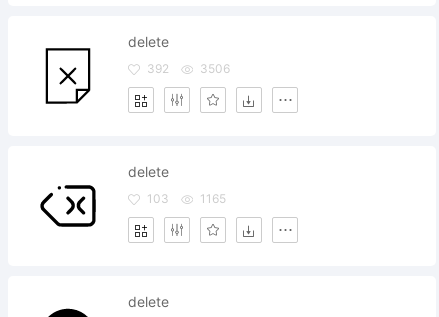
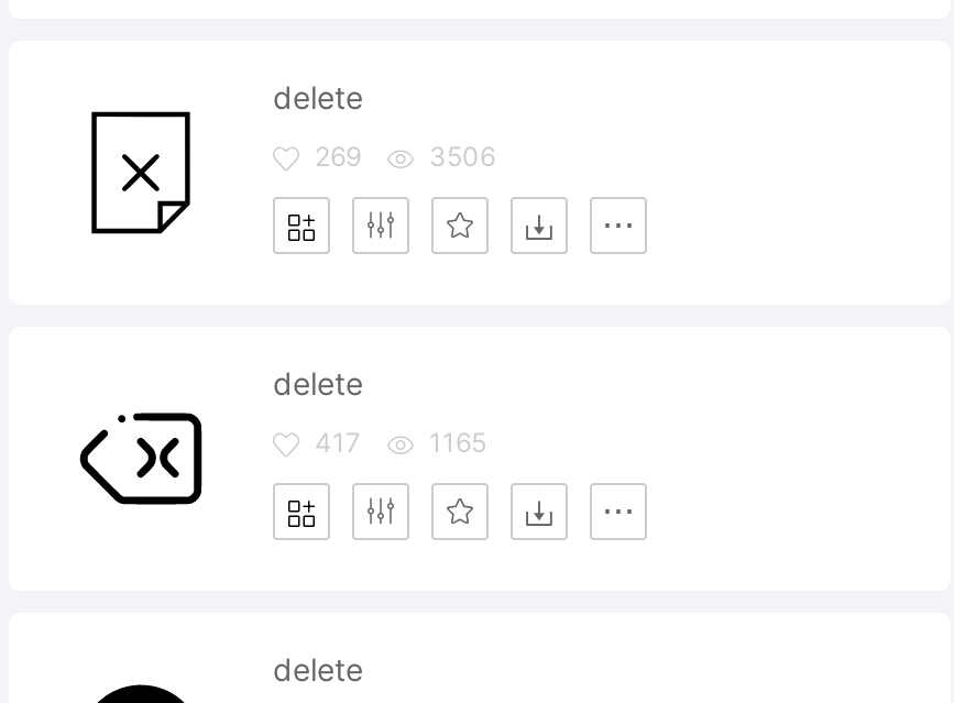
- 392
+ 269

- 103
+ 417
